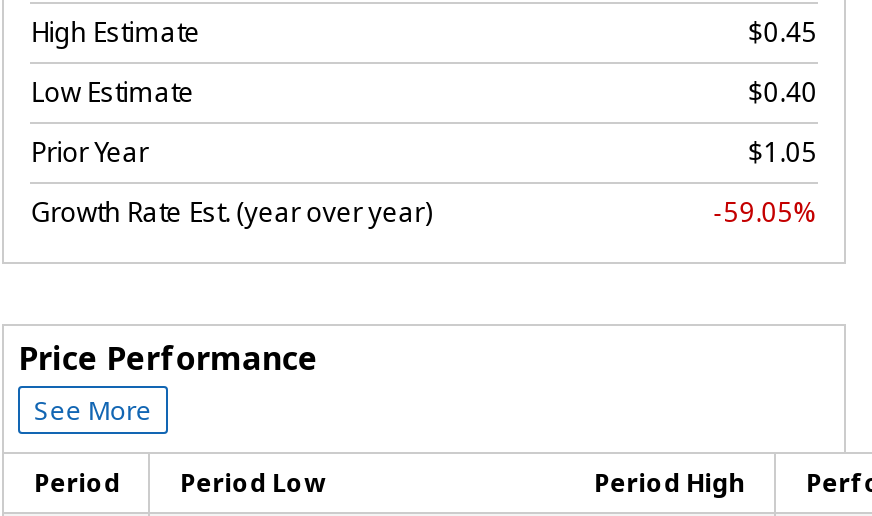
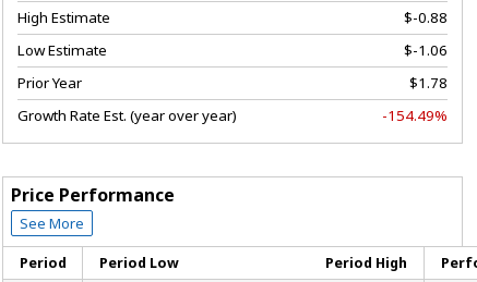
- $0.45
+ $-0.88

- $0.40
+ $-1.06

- $1.05
+ $1.78

- -59.05%
+ -154.49%
